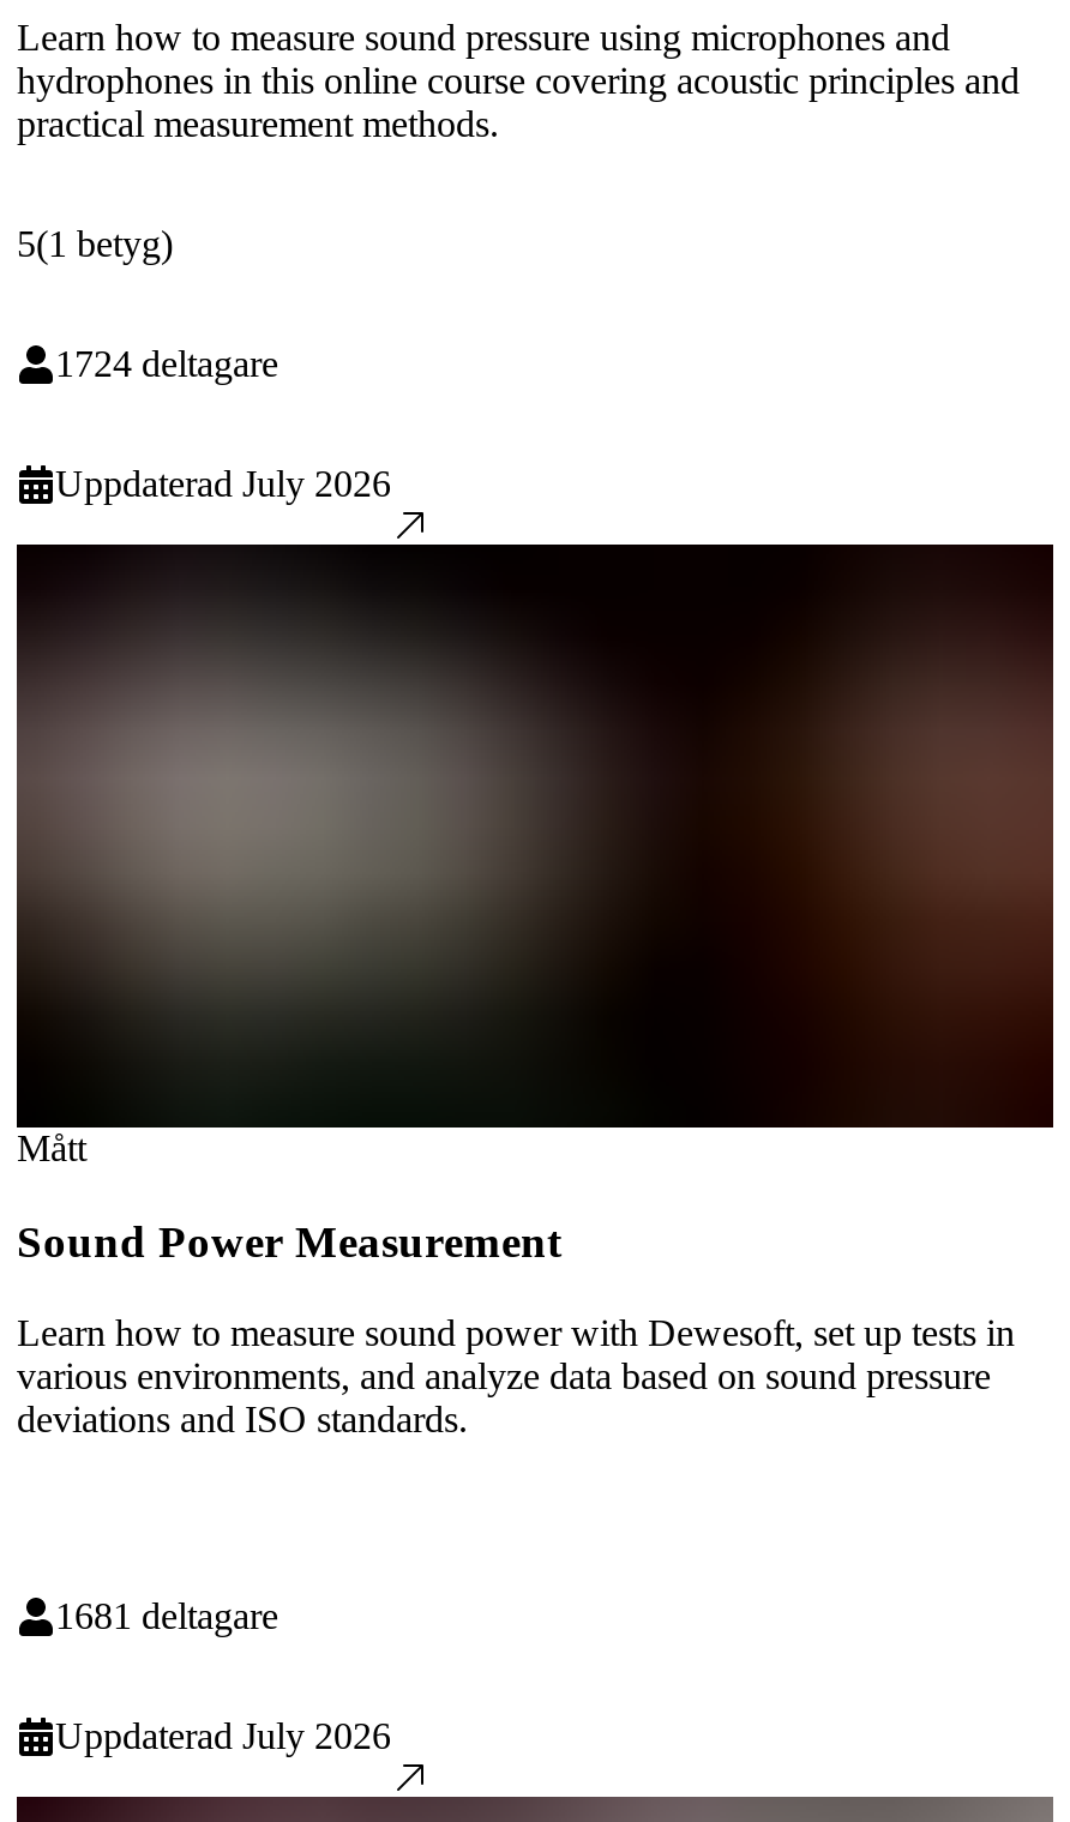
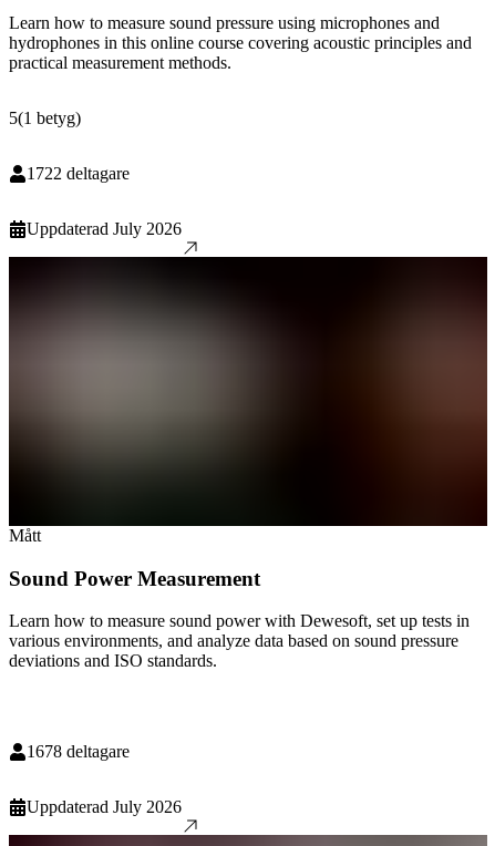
- 1724 deltagare
+ 1722 deltagare

- 1681 deltagare
+ 1678 deltagare
